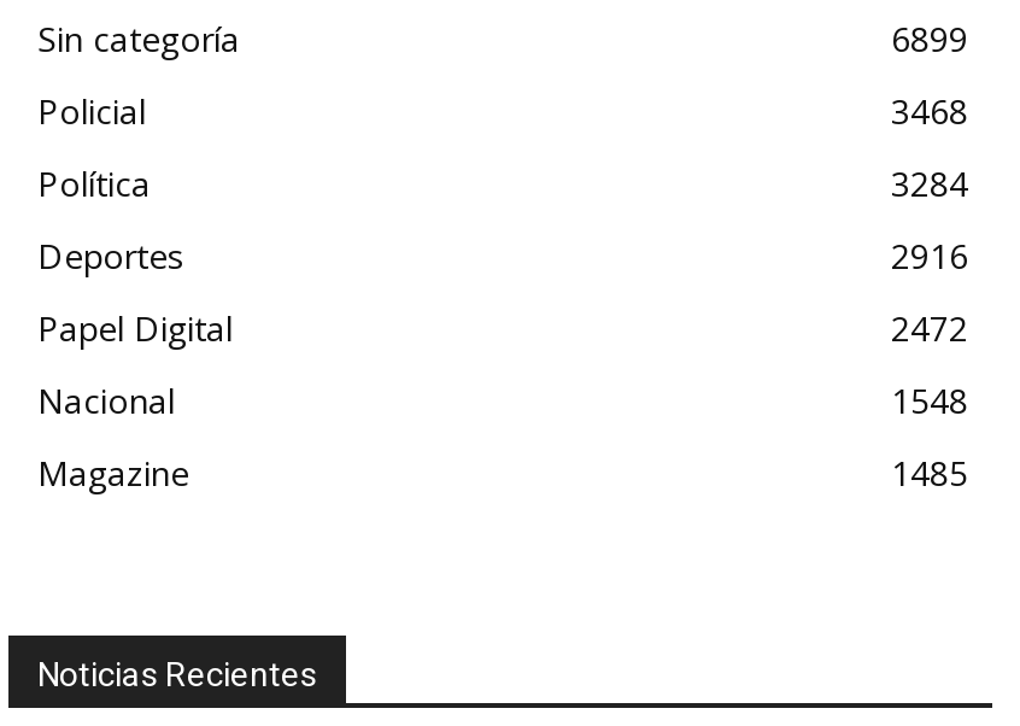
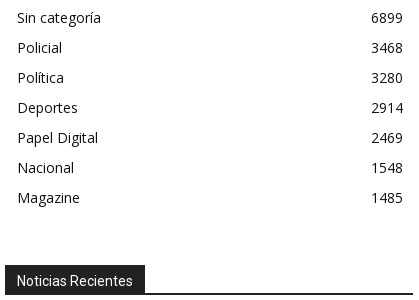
- 3284
+ 3280

- 2916
+ 2914

- 2472
+ 2469
